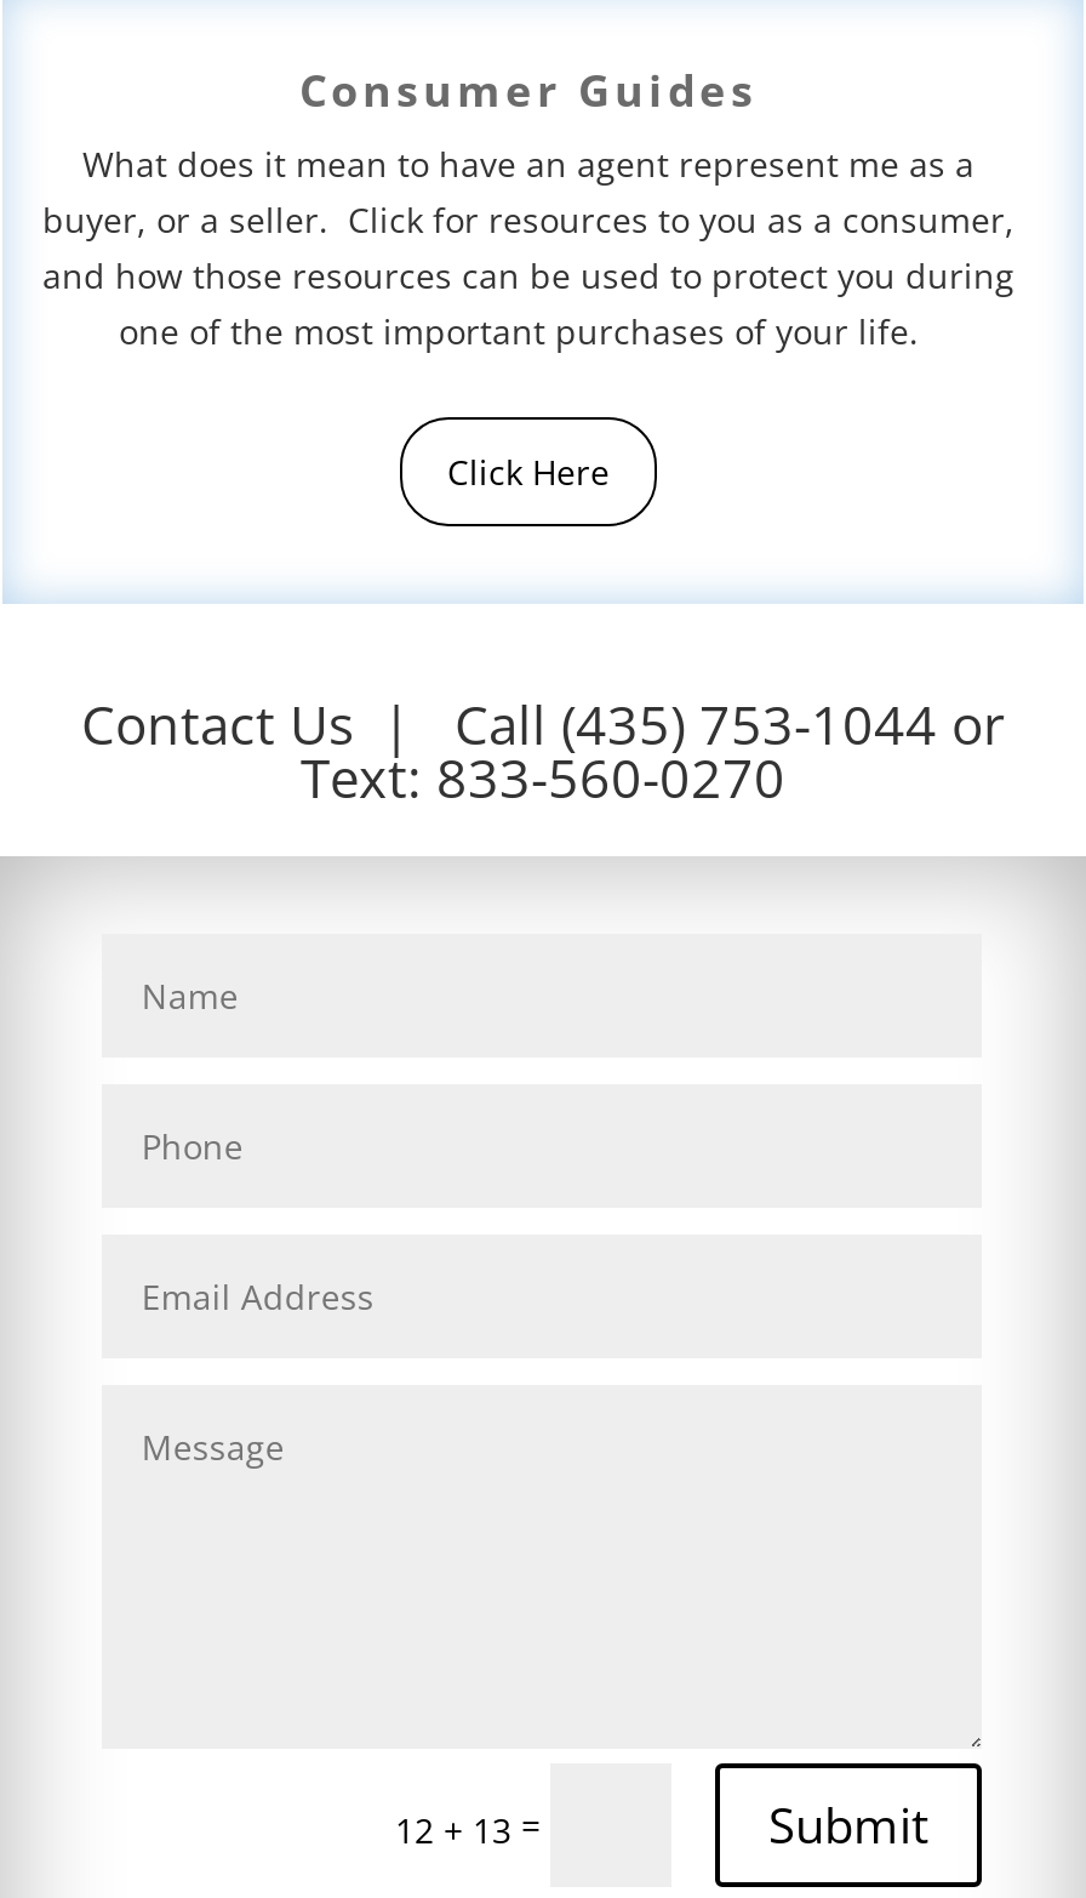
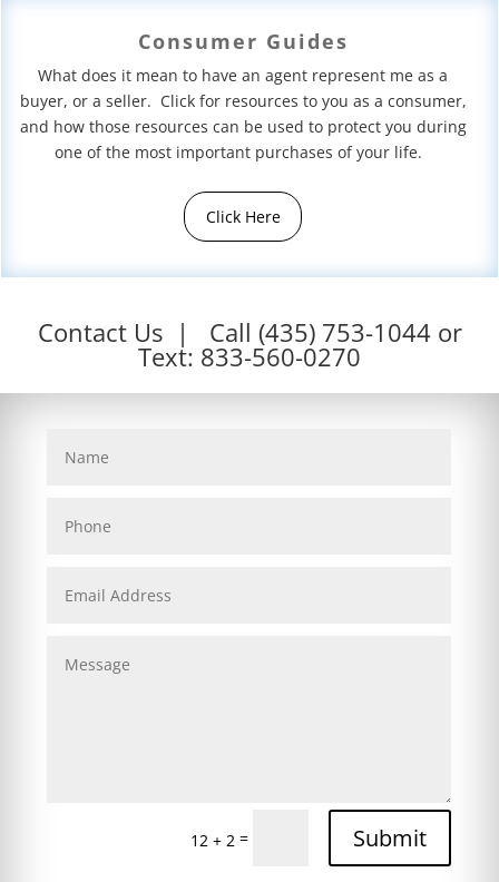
- 12 + 13 =
+ 12 + 2 =
